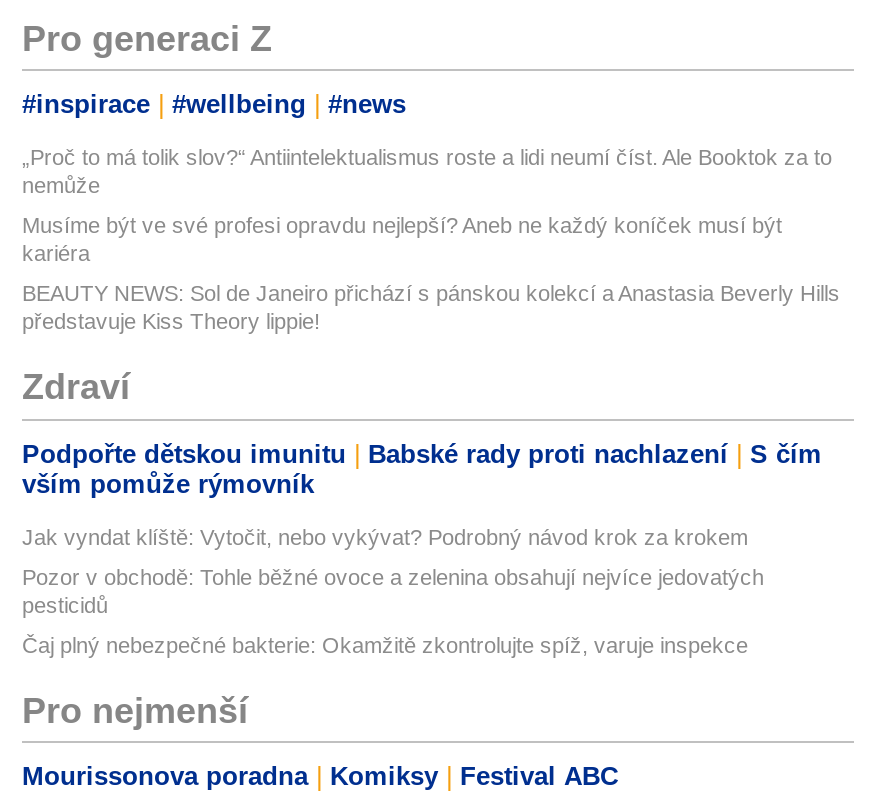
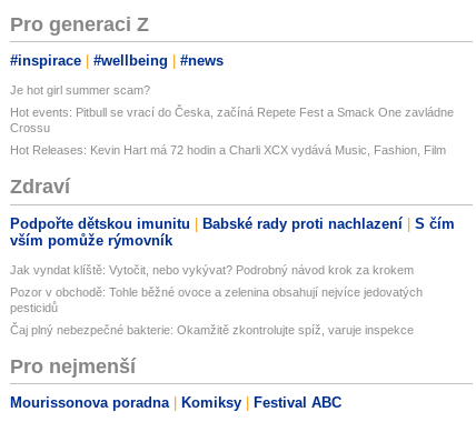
- „Proč to má tolik slov?“ Antiintelektualismus roste a lidi neumí číst. Ale Booktok za to
- nemůže
+ Je hot girl summer scam?

- Musíme být ve své profesi opravdu nejlepší? Aneb ne každý koníček musí být
- kariéra
+ Hot events: Pitbull se vrací do Česka, začíná Repete Fest a Smack One zavládne
+ Crossu

- BEAUTY NEWS: Sol de Janeiro přichází s pánskou kolekcí a Anastasia Beverly Hills
- představuje Kiss Theory lippie!
+ Hot Releases: Kevin Hart má 72 hodin a Charli XCX vydává Music, Fashion, Film
